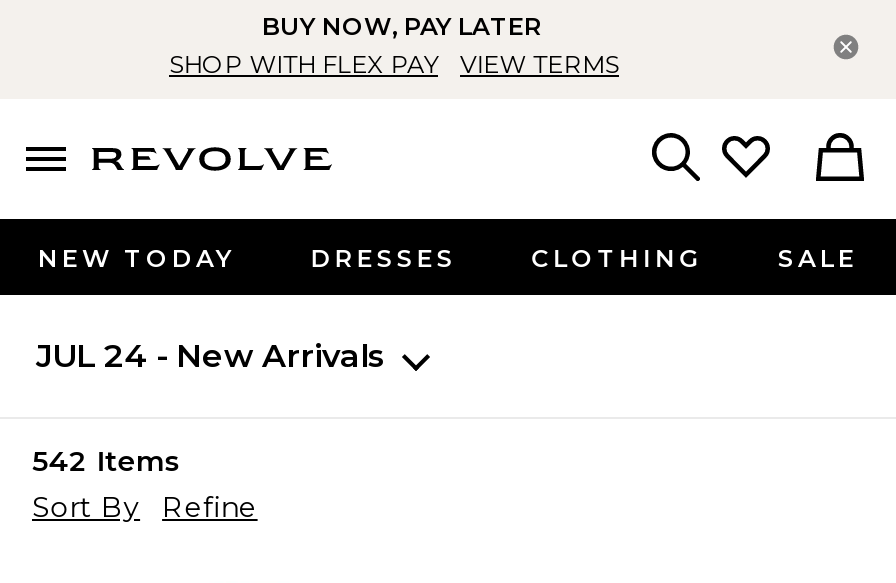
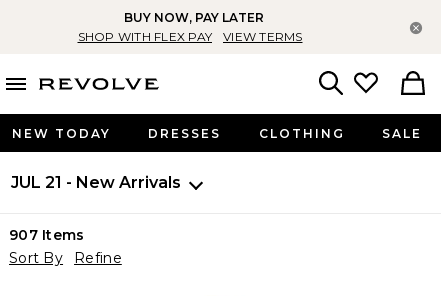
- JUL 24 - New Arrivals
+ JUL 21 - New Arrivals

- 542 Items
+ 907 Items
